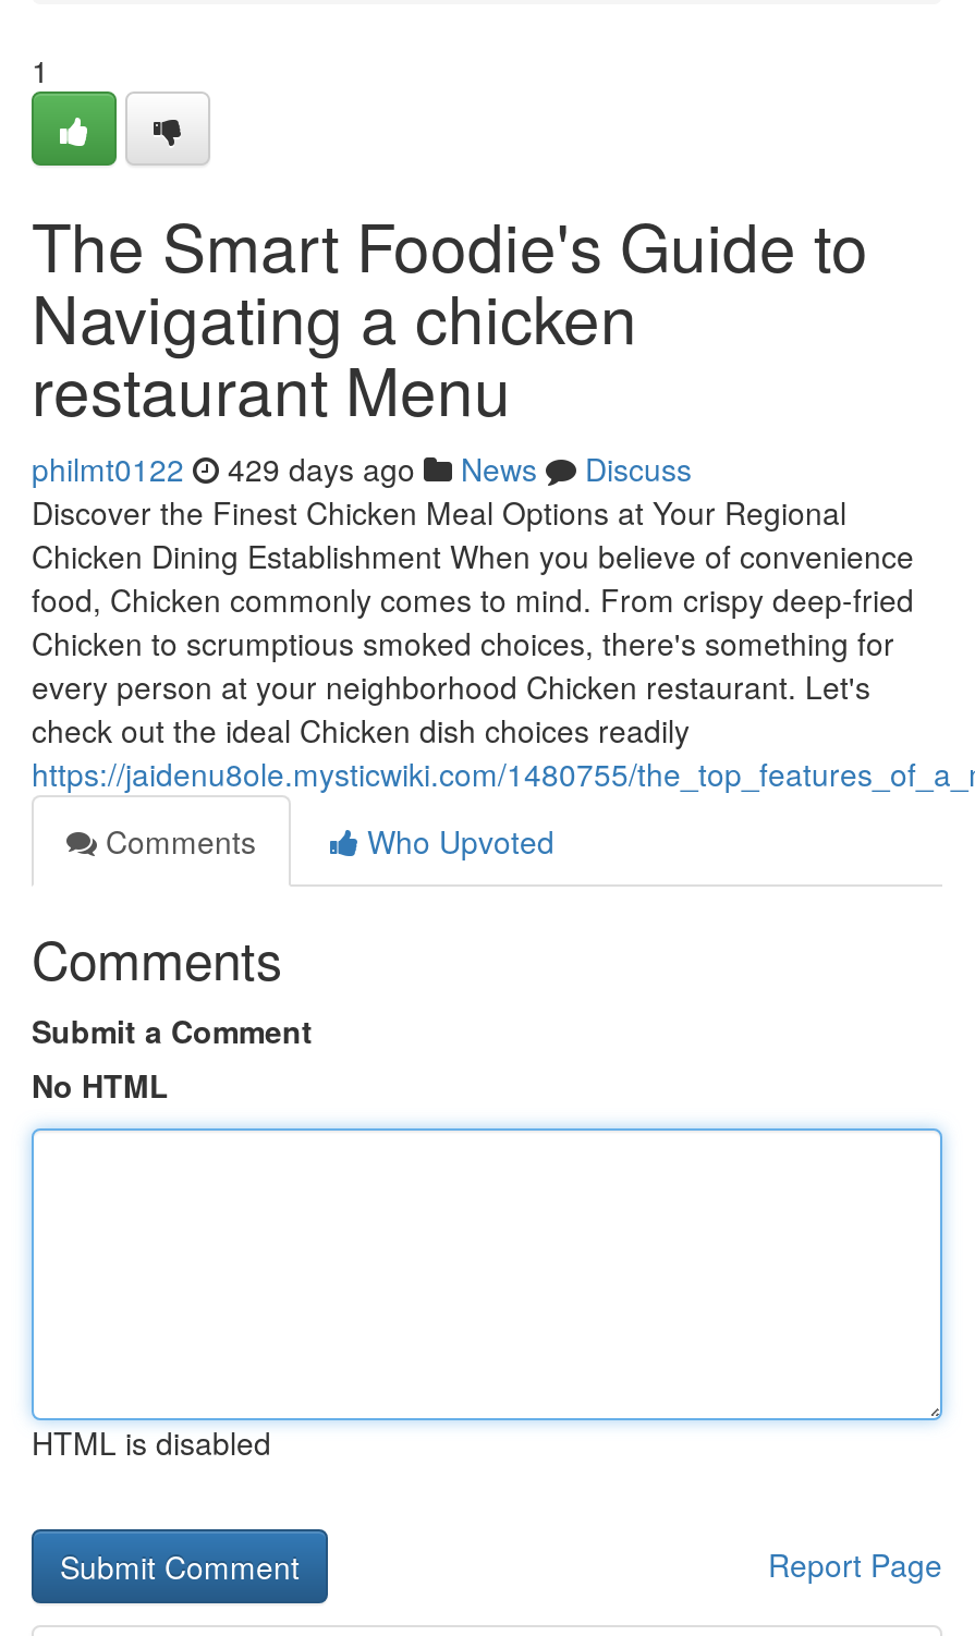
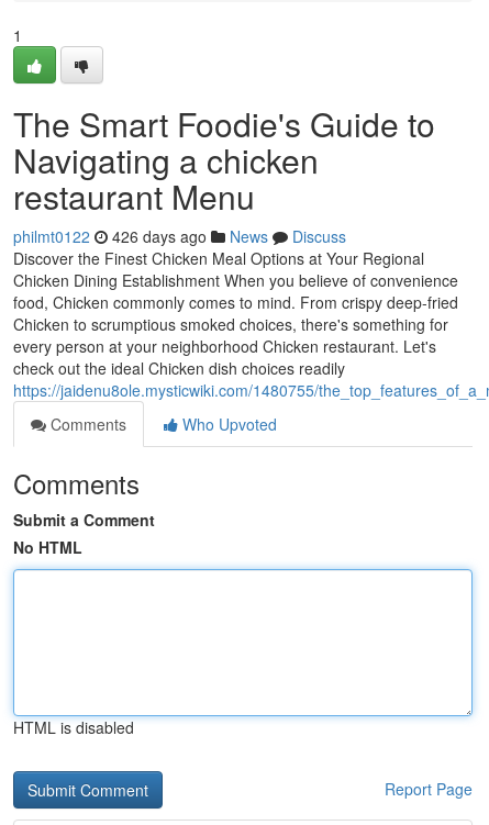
- philmt0122 429 days ago News Discuss
+ philmt0122 426 days ago News Discuss
